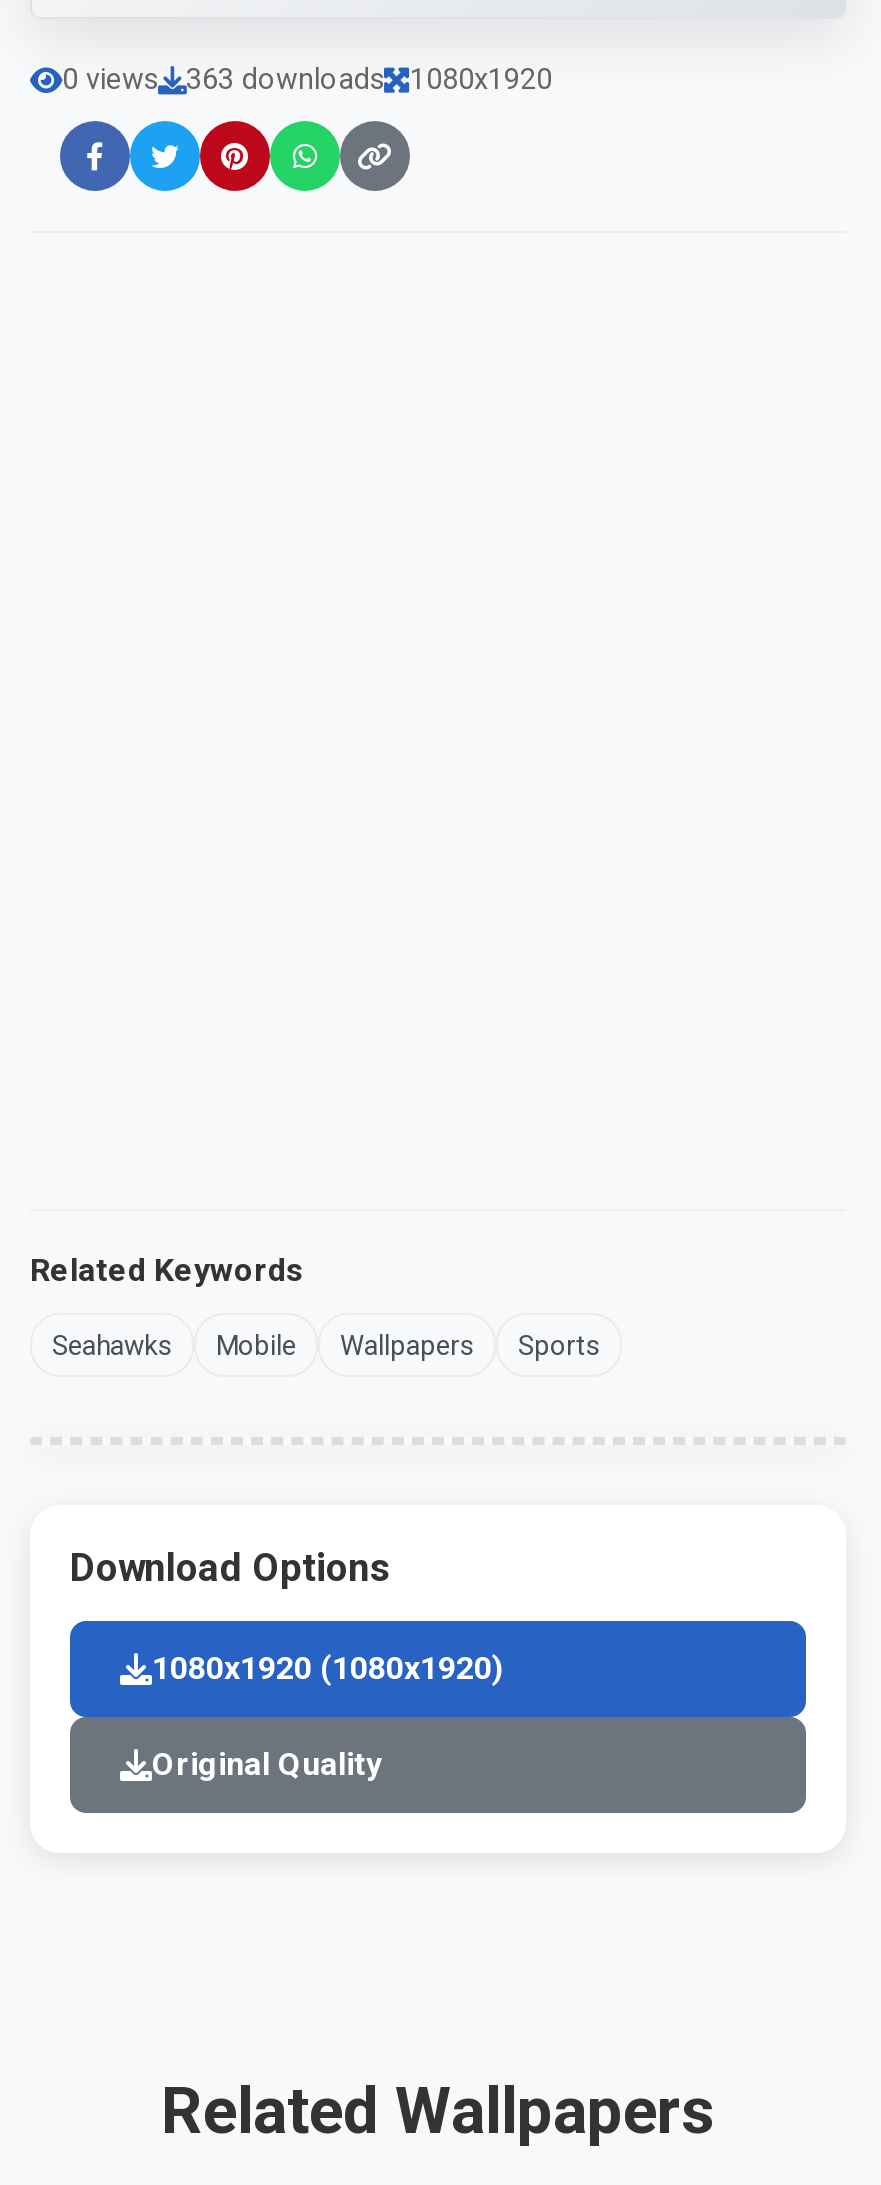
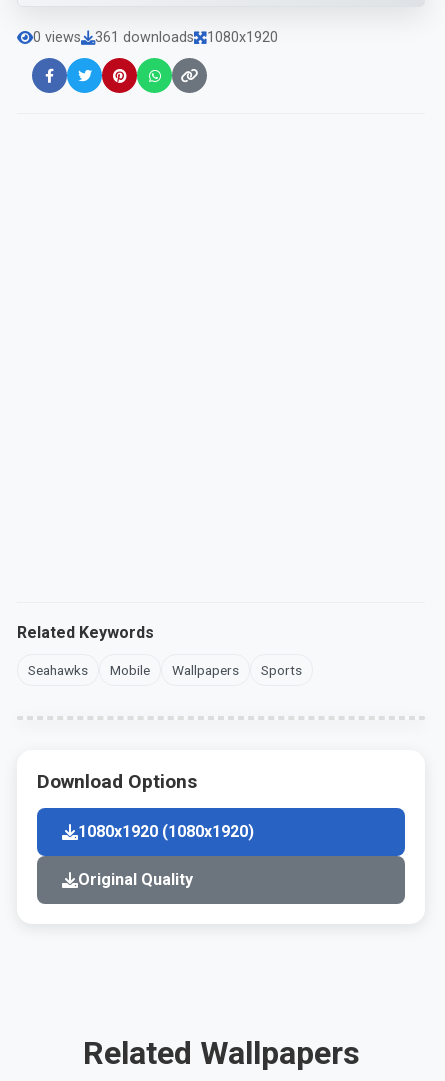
- 0 views 363 downloads 1080x1920
+ 0 views 361 downloads 1080x1920
